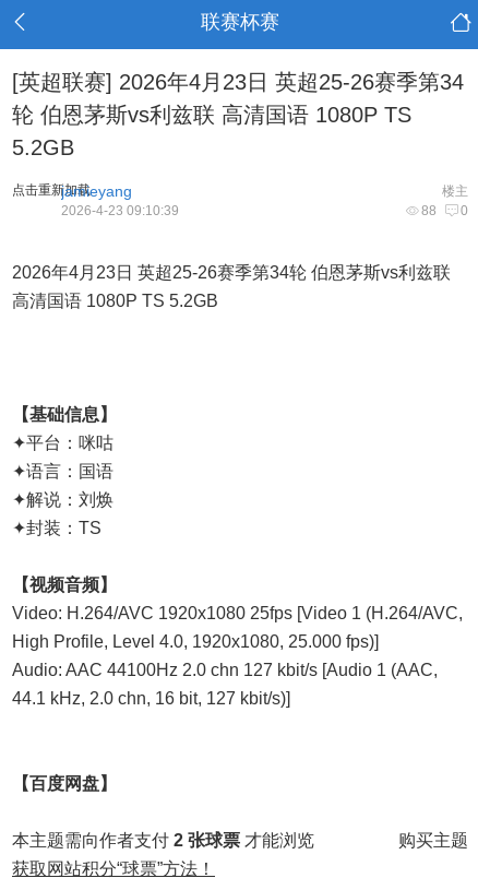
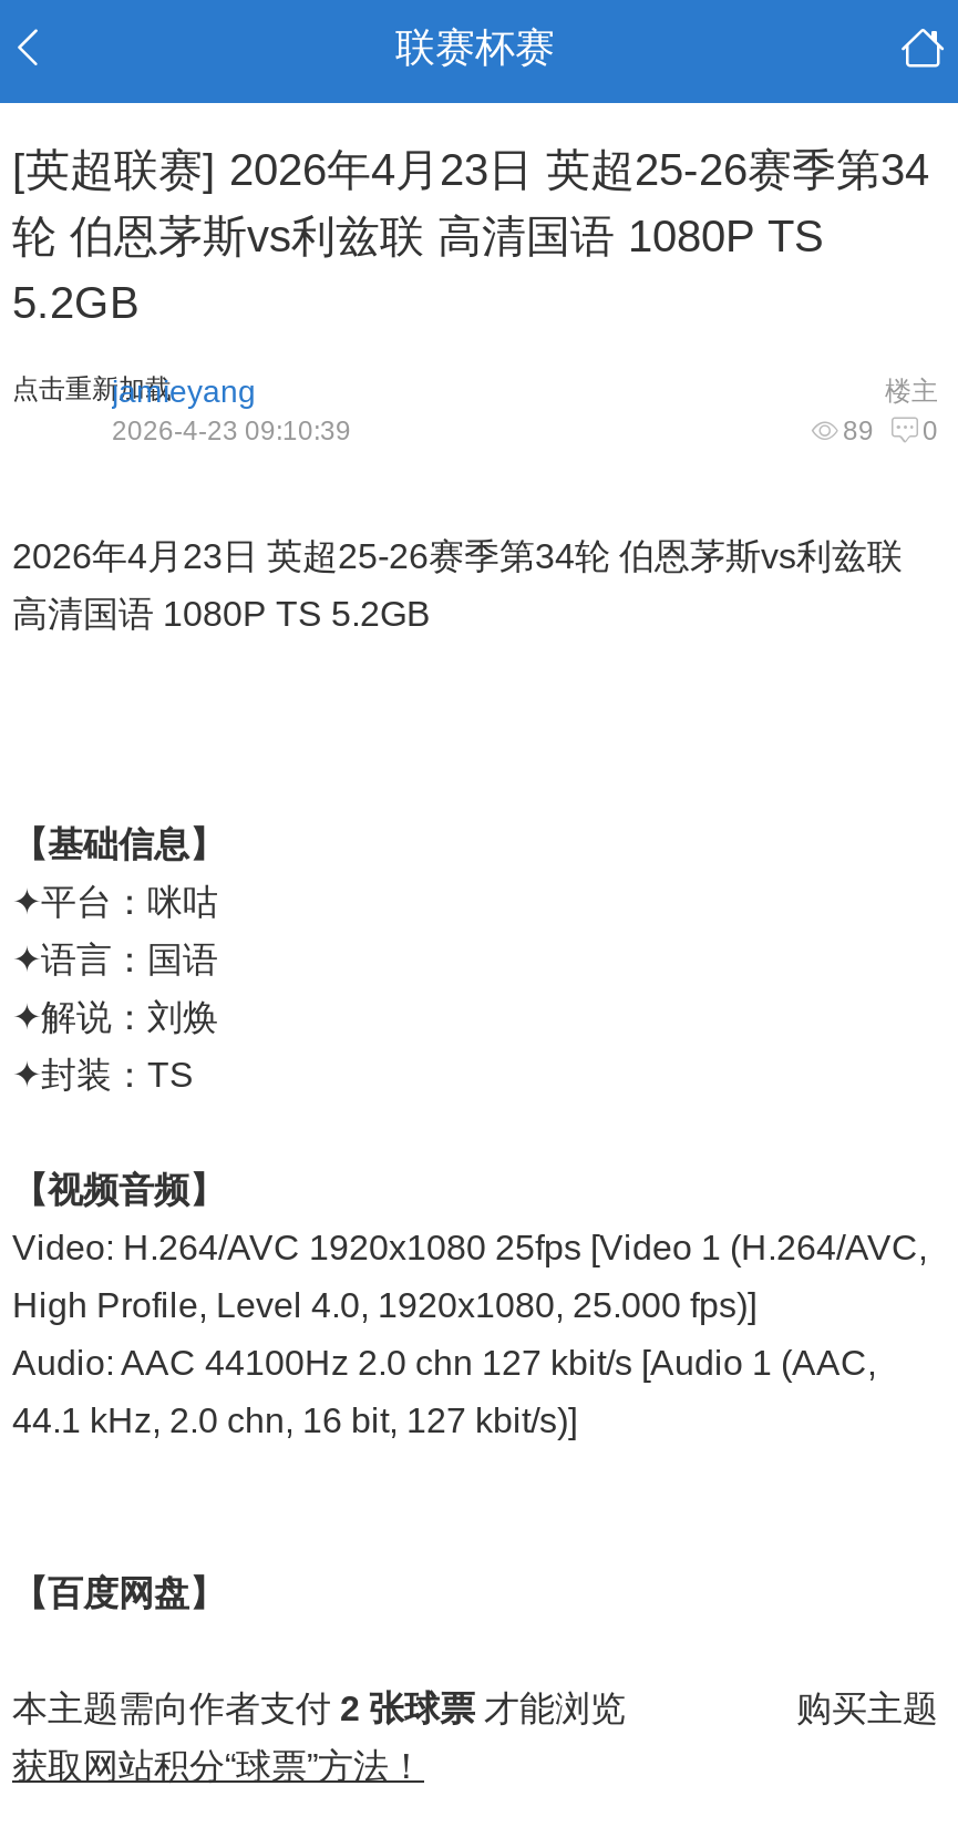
- 88 0
+ 89 0
